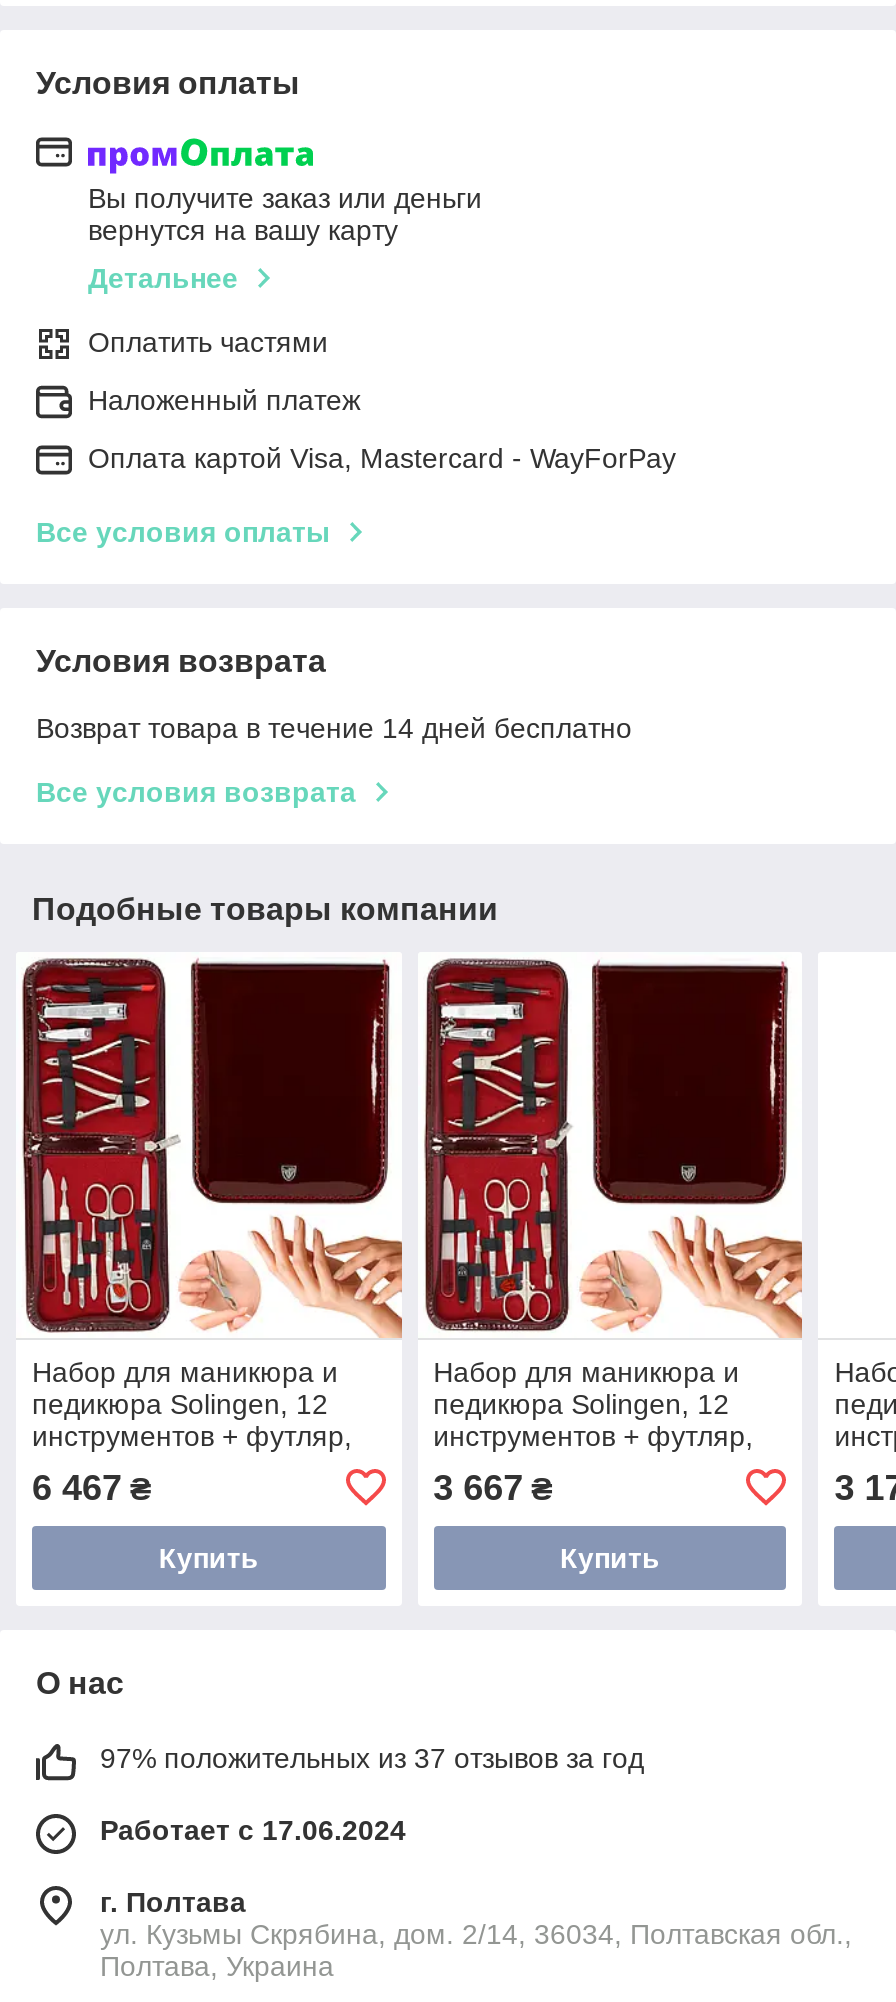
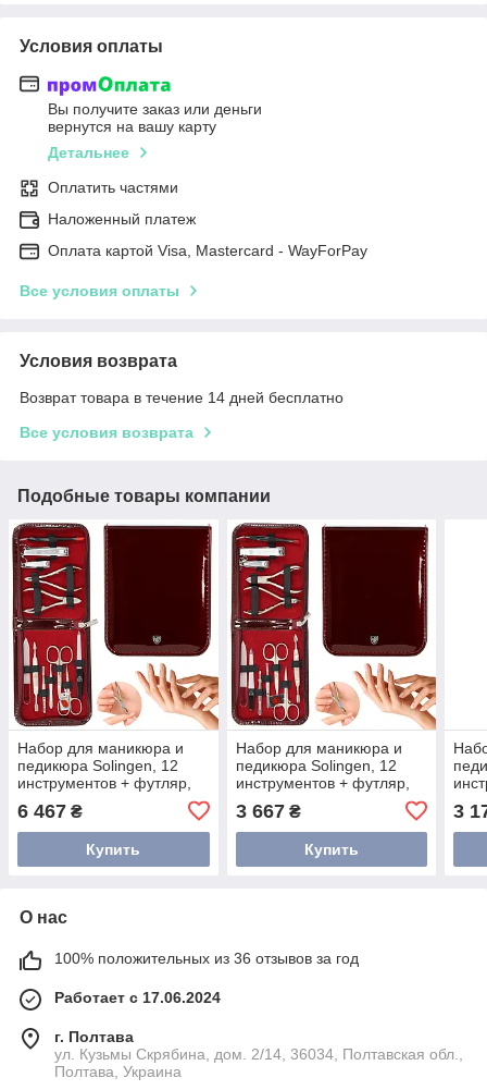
- 97% положительных из 37 отзывов за год
+ 100% положительных из 36 отзывов за год
